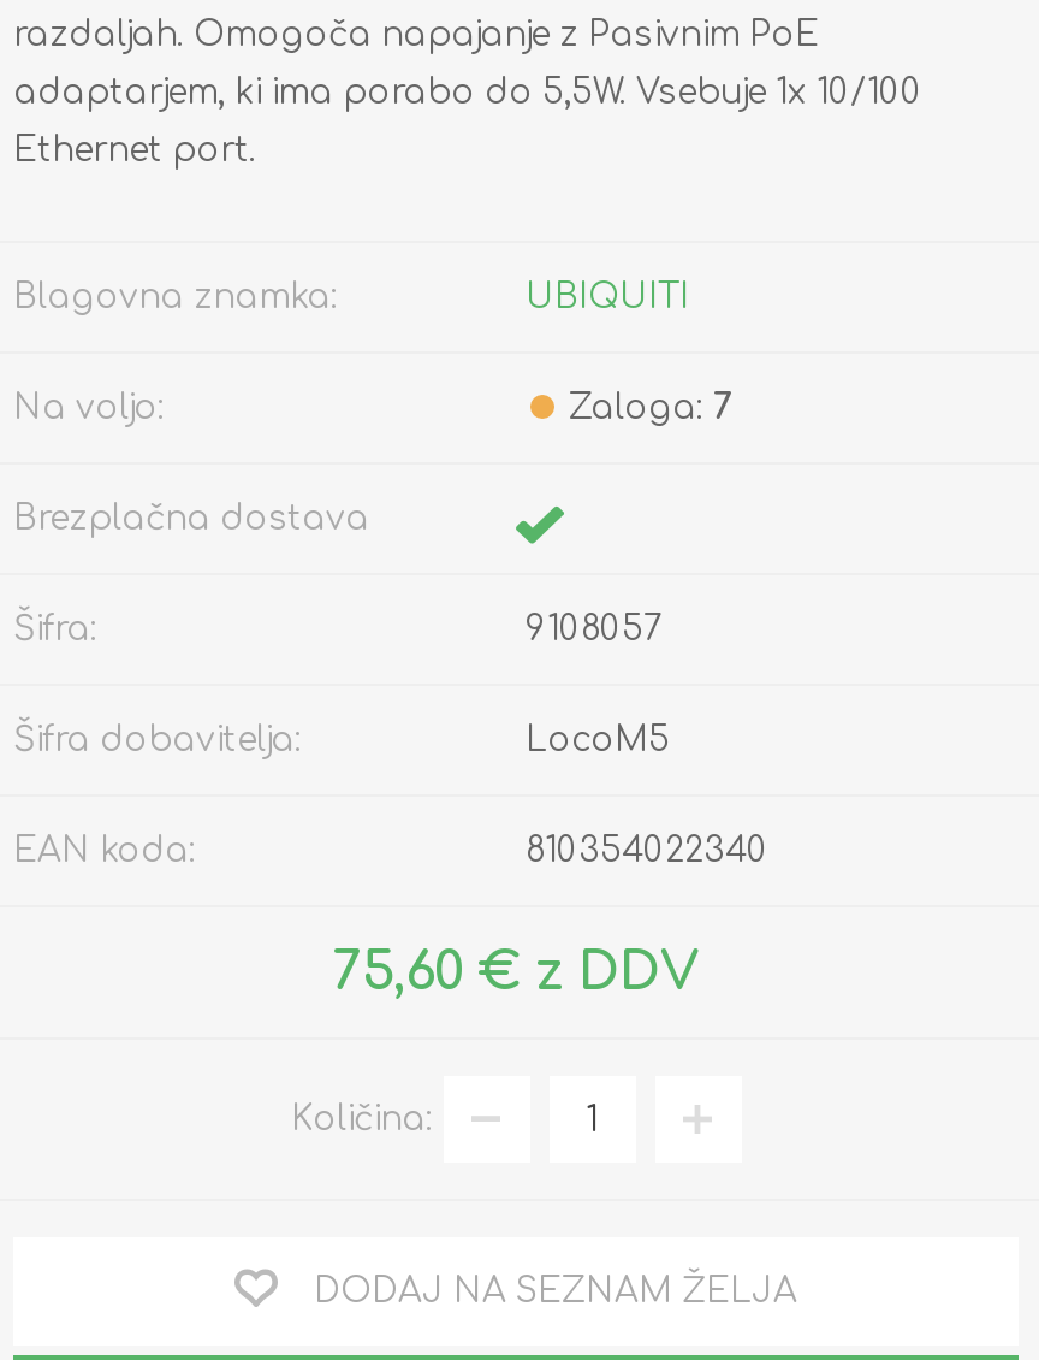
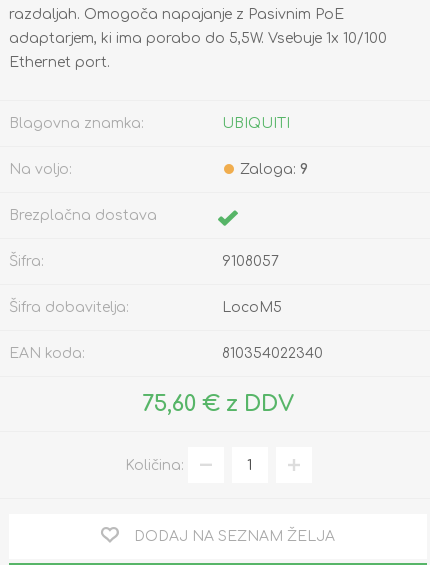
- Zaloga: 7
+ Zaloga: 9
